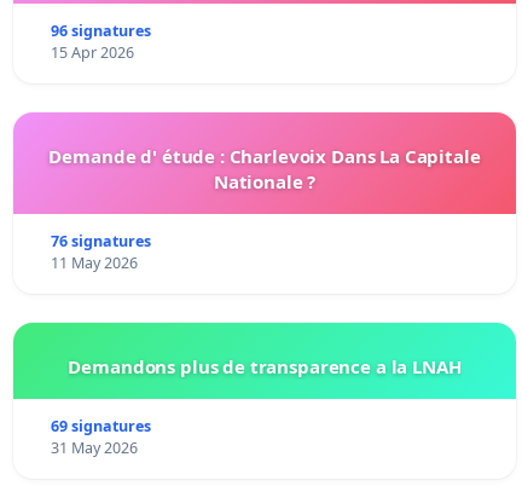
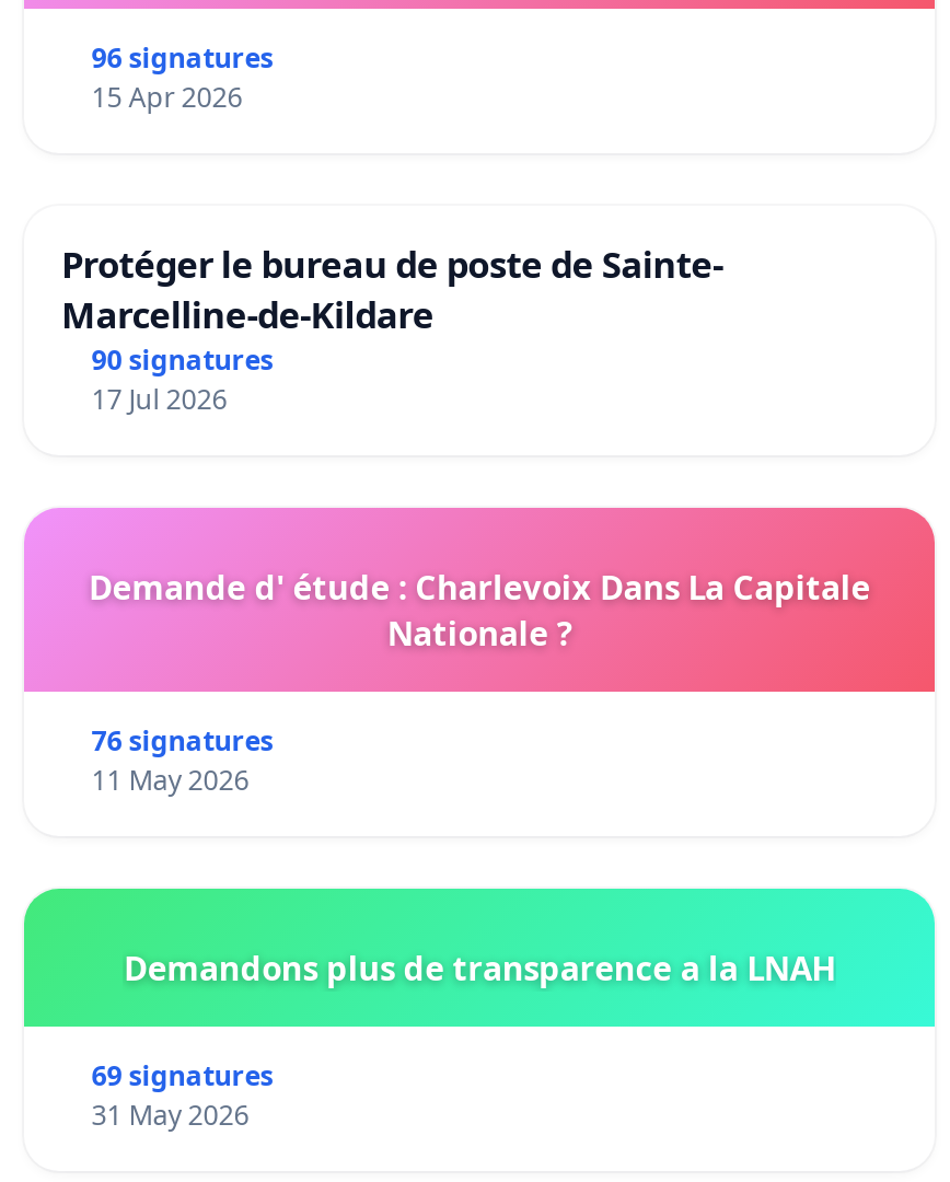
+ Protéger le bureau de poste de Sainte-
+ Marcelline-de-Kildare
+ 90 signatures
+ 17 Jul 2026
